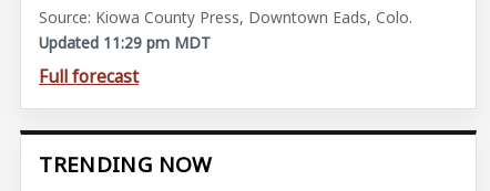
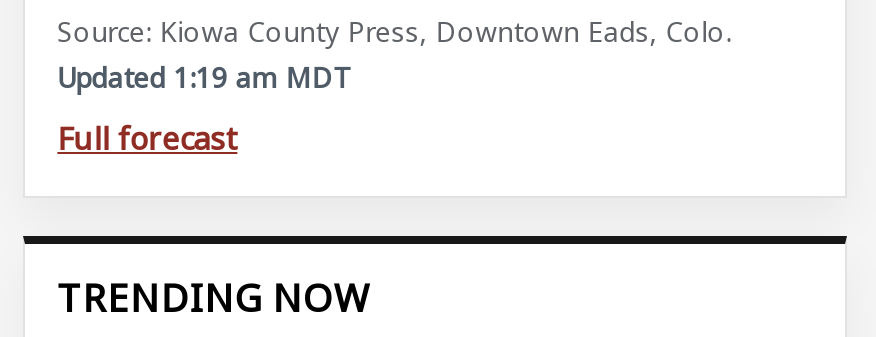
- Updated 11:29 pm MDT
+ Updated 1:19 am MDT
